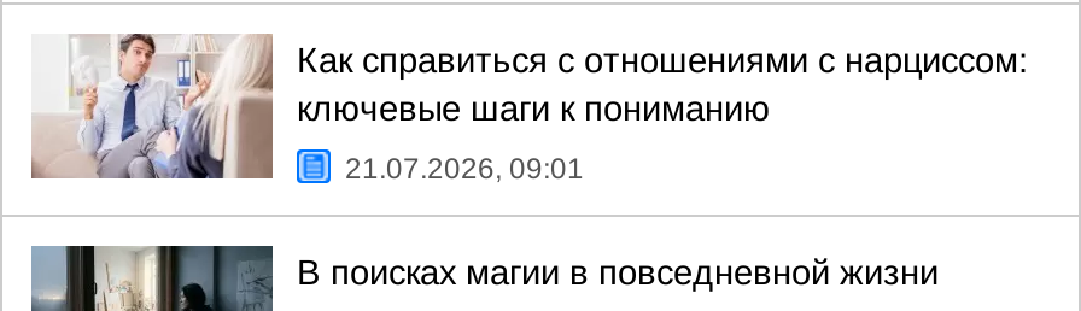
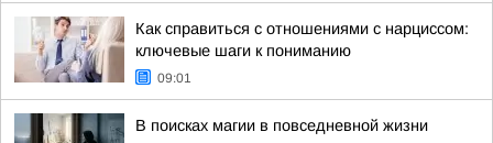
- 21.07.2026, 09:01
+ 09:01
